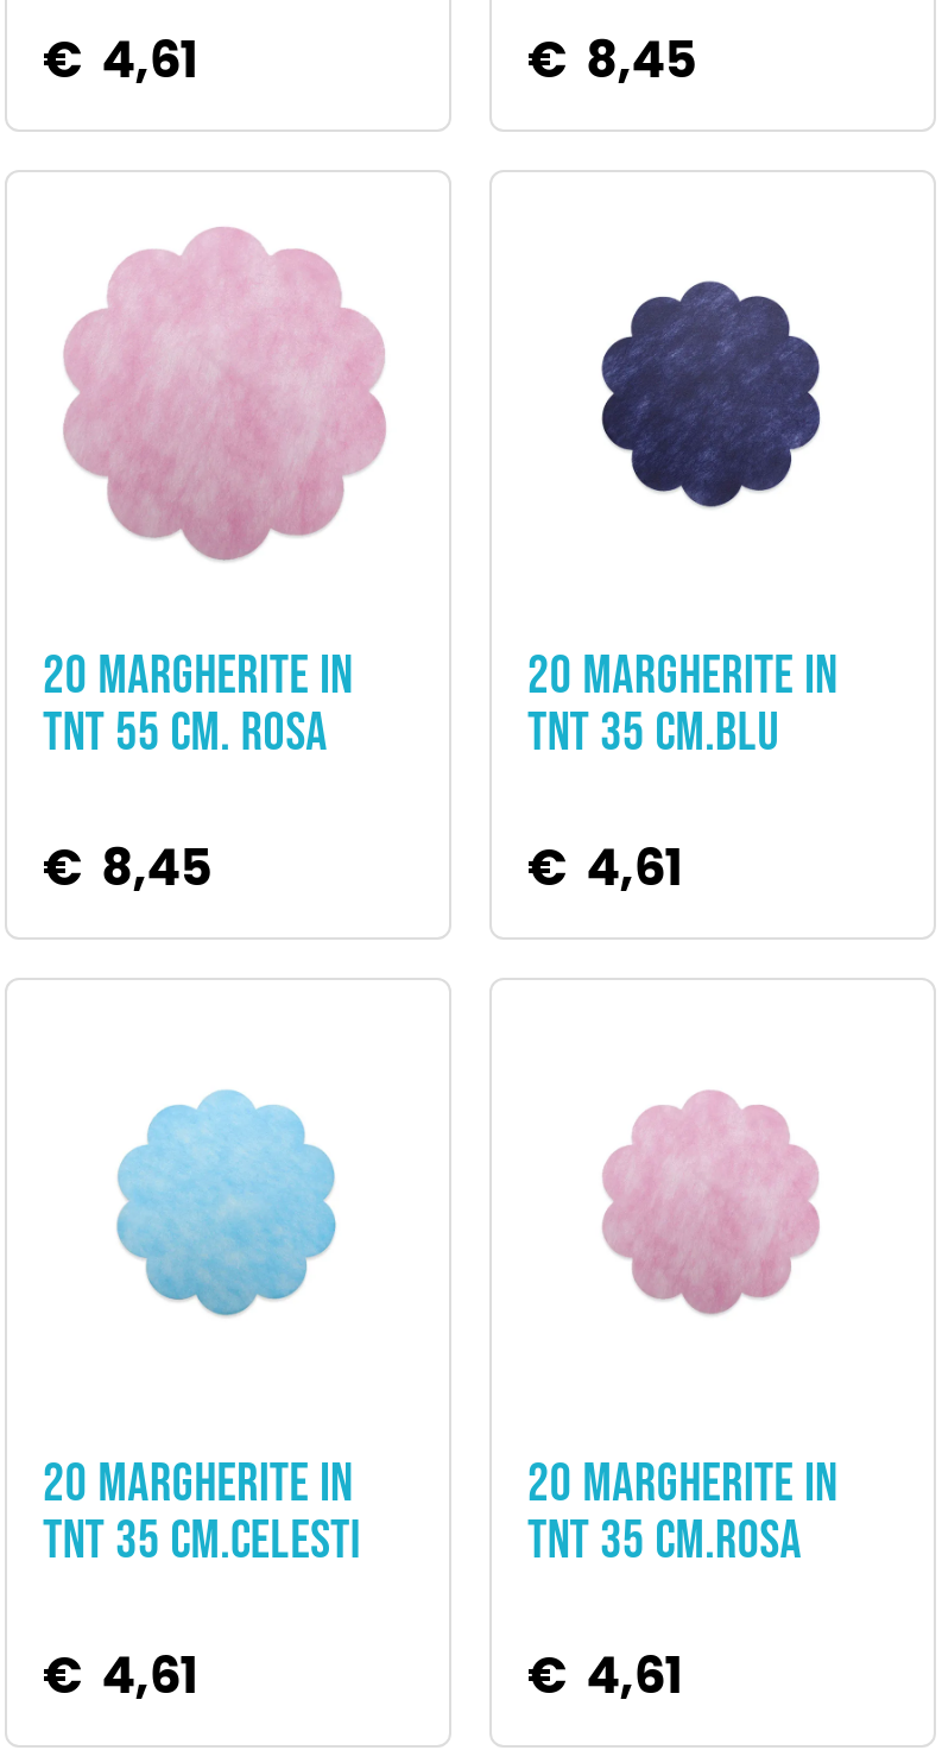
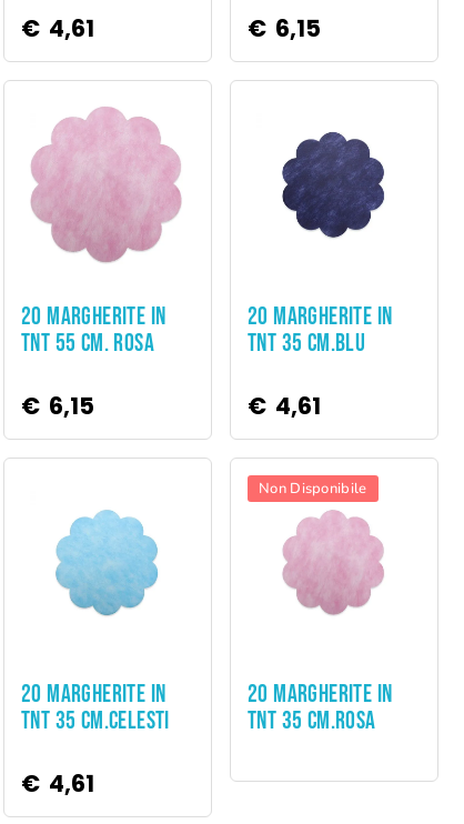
- € 8,45
+ € 6,15

- € 8,45
+ € 6,15

+ Non Disponibile

- € 4,61
